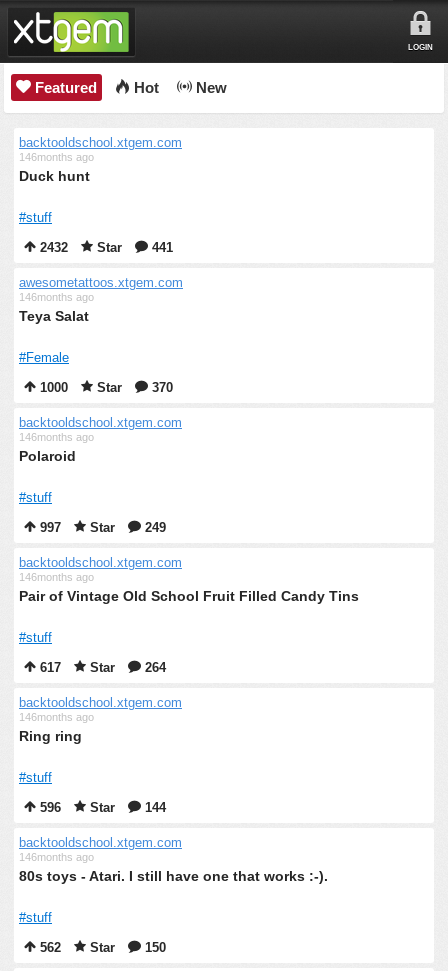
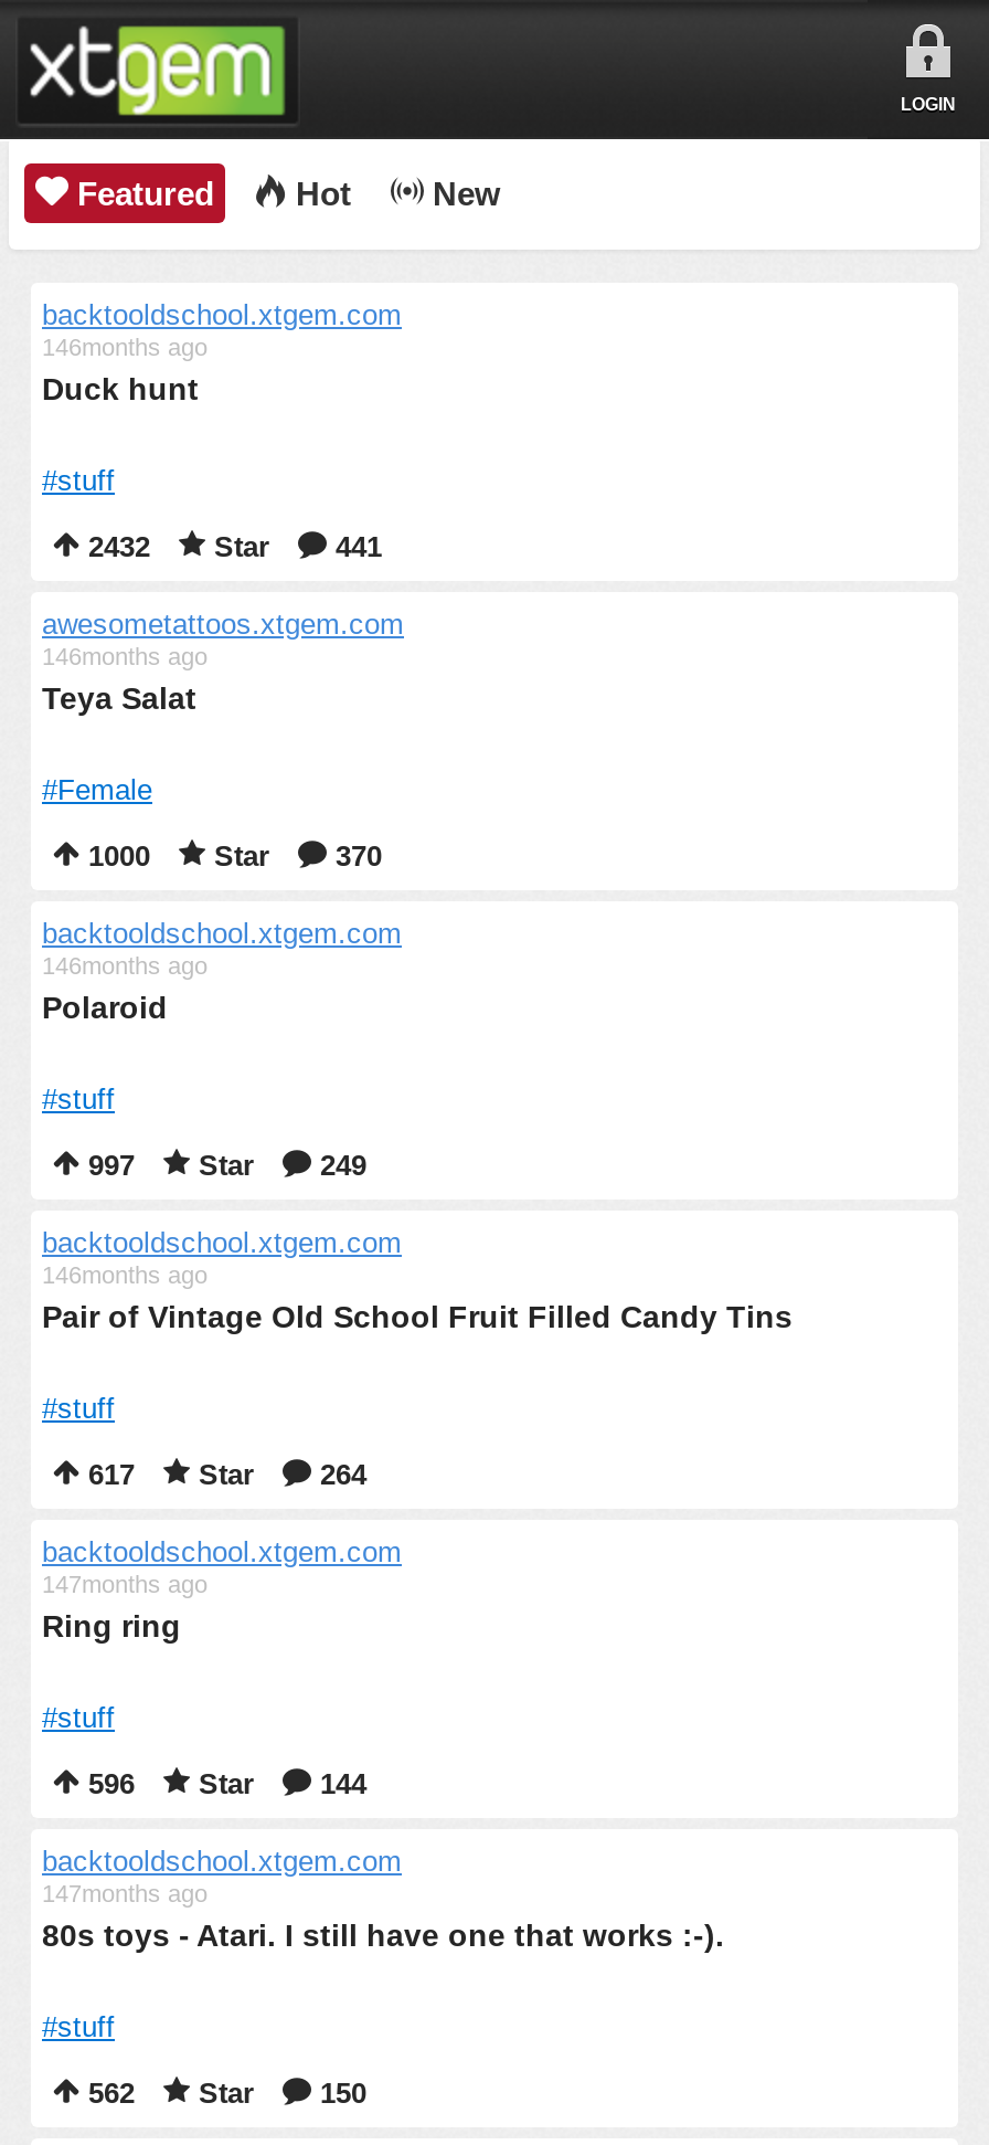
- 146months ago
+ 147months ago

- 146months ago
+ 147months ago
